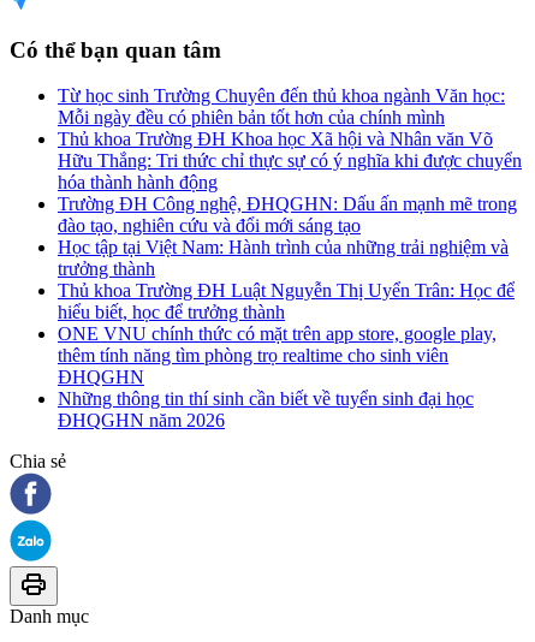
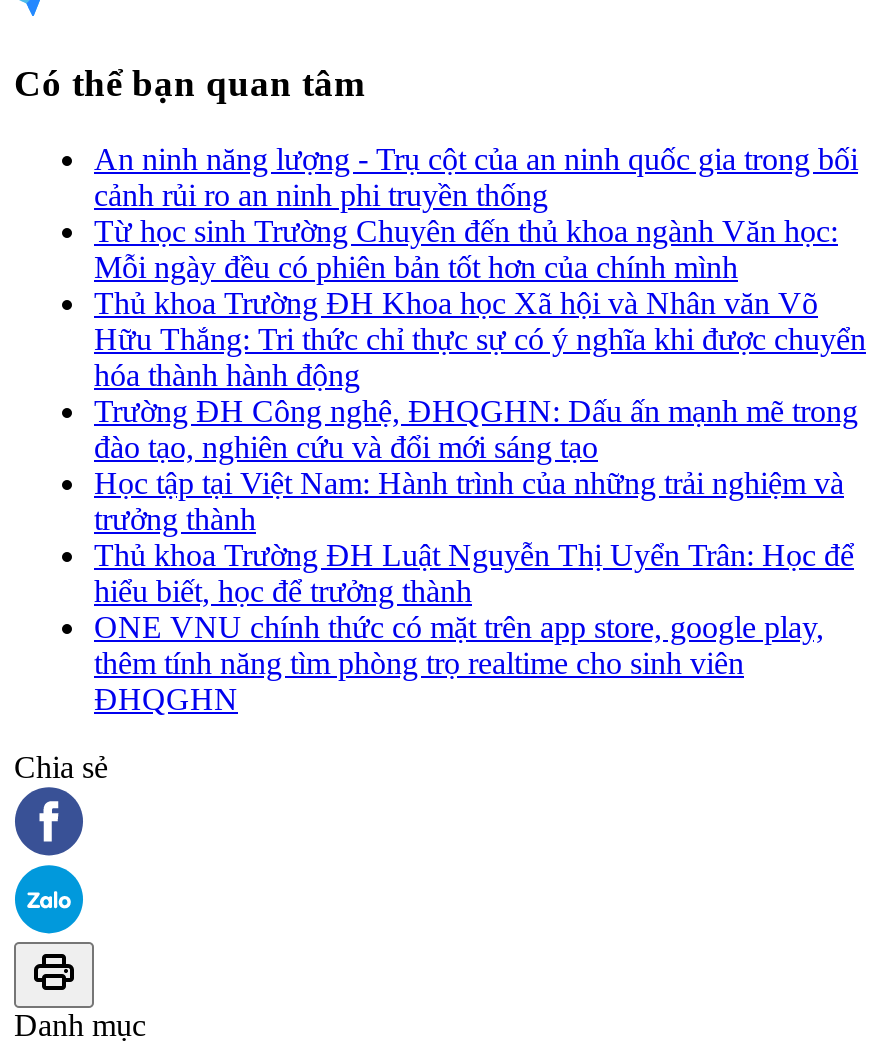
+ An ninh năng lượng - Trụ cột của an ninh quốc gia trong bối
+ cảnh rủi ro an ninh phi truyền thống

moved down: Từ học sinh Trường Chuyên đến thủ khoa ngành Văn học: | Mỗi ngày đều có phiên bản tốt hơn của chính mình | Thủ khoa Trường ĐH Khoa học Xã hội và Nhân văn Võ | ... | thêm tính năng tìm phòng trọ realtime cho sinh viên | ĐHQGHN

- Những thông tin thí sinh cần biết về tuyển sinh đại học
- ĐHQGHN năm 2026
